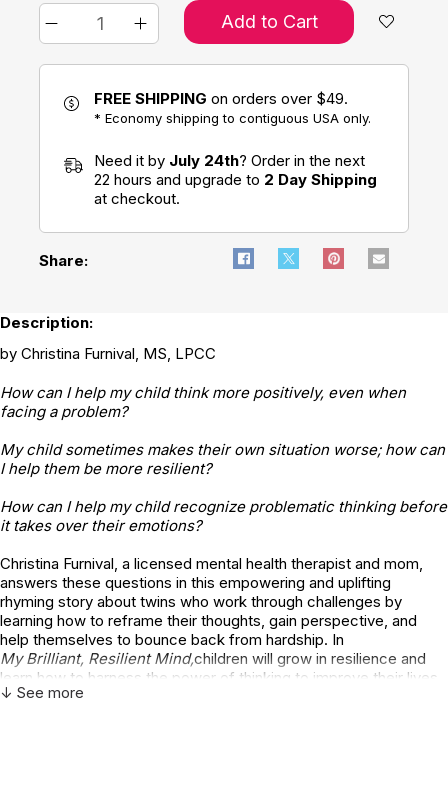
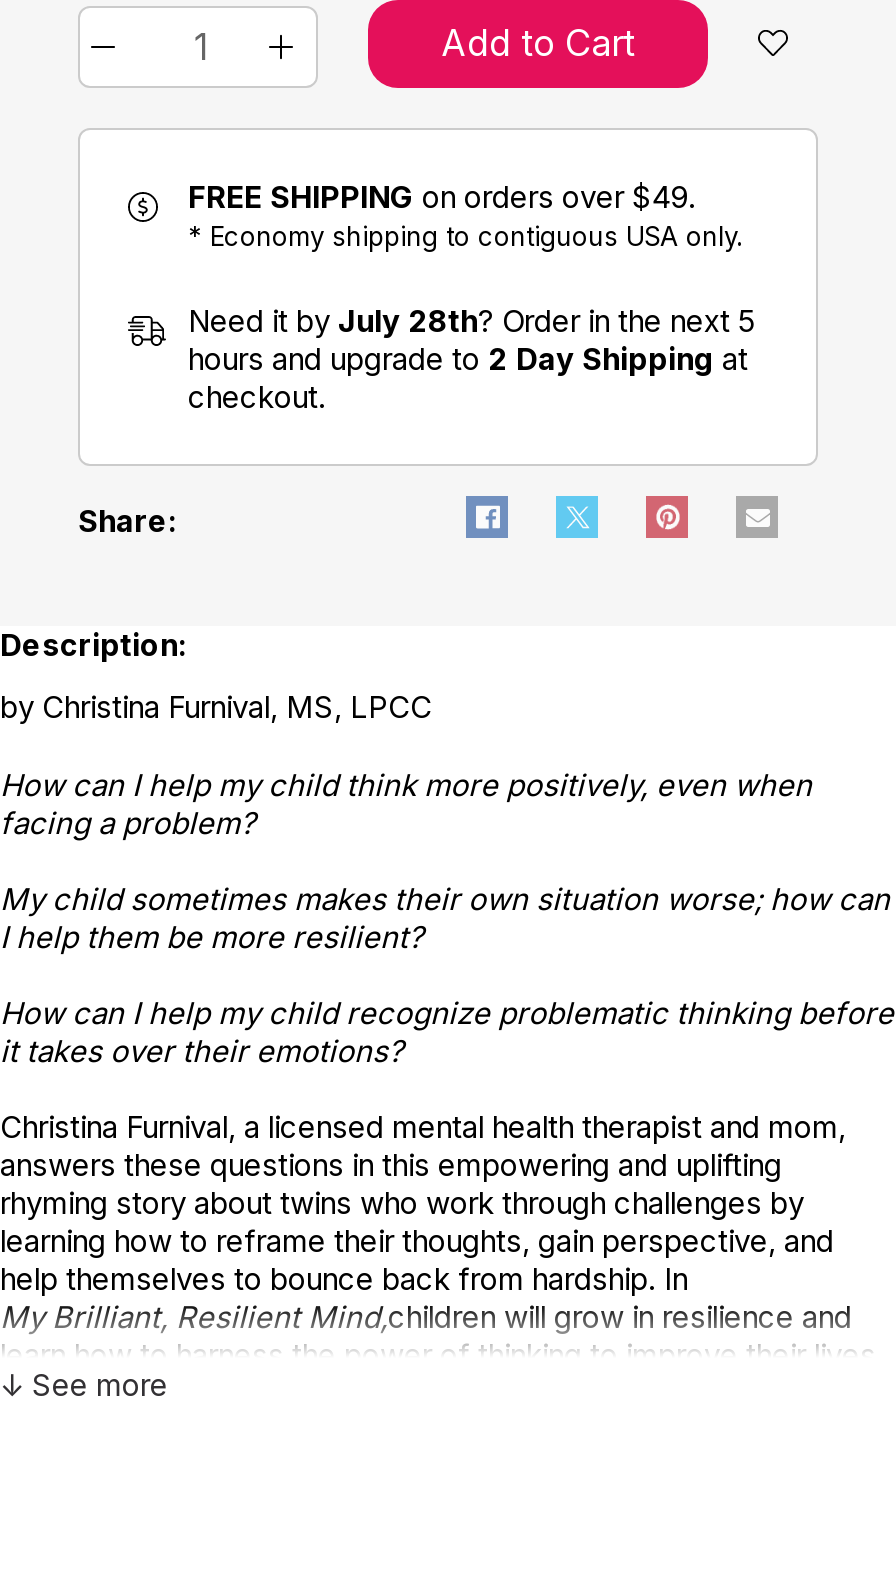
- Need it by July 24th? Order in the next
- 22 hours and upgrade to 2 Day Shipping
- at checkout.
+ Need it by July 28th? Order in the next 5
+ hours and upgrade to 2 Day Shipping at
+ checkout.
